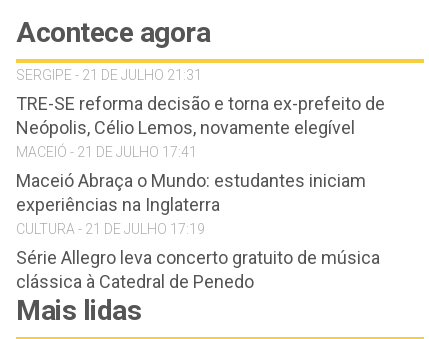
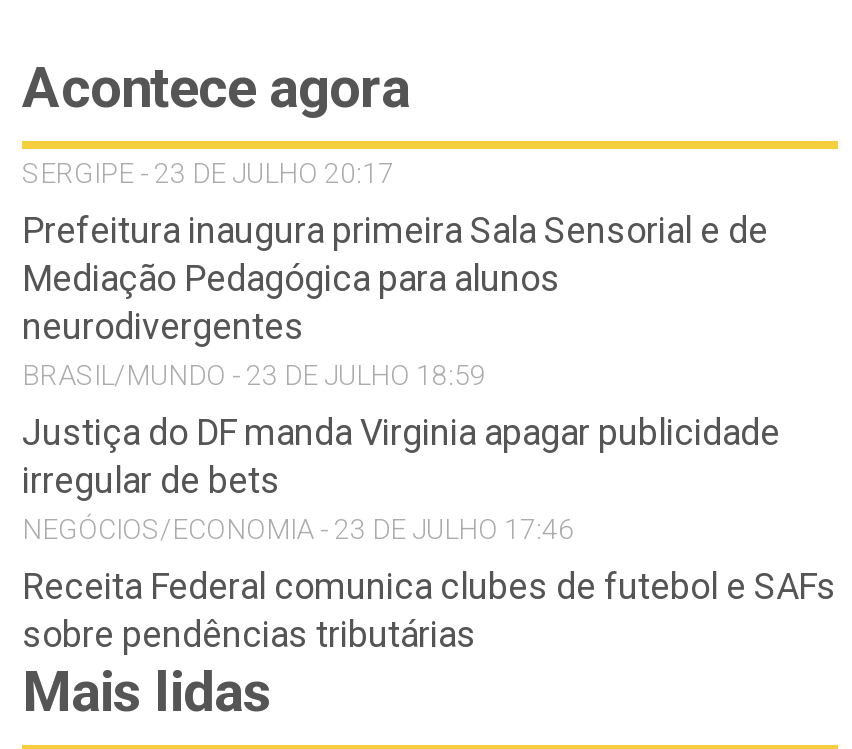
- SERGIPE - 21 DE JULHO 21:31
+ SERGIPE - 23 DE JULHO 20:17

- TRE-SE reforma decisão e torna ex-prefeito de
- Neópolis, Célio Lemos, novamente elegível
- MACEIÓ - 21 DE JULHO 17:41
+ Prefeitura inaugura primeira Sala Sensorial e de
+ Mediação Pedagógica para alunos
+ neurodivergentes
+ BRASIL/MUNDO - 23 DE JULHO 18:59

- Maceió Abraça o Mundo: estudantes iniciam
- experiências na Inglaterra
- CULTURA - 21 DE JULHO 17:19
+ Justiça do DF manda Virginia apagar publicidade
+ irregular de bets
+ NEGÓCIOS/ECONOMIA - 23 DE JULHO 17:46

- Série Allegro leva concerto gratuito de música
- clássica à Catedral de Penedo
+ Receita Federal comunica clubes de futebol e SAFs
+ sobre pendências tributárias
